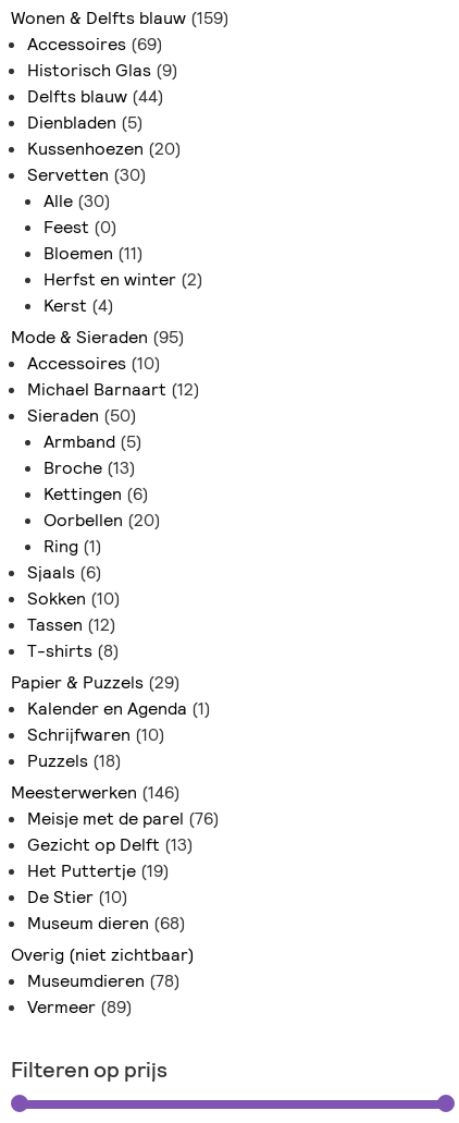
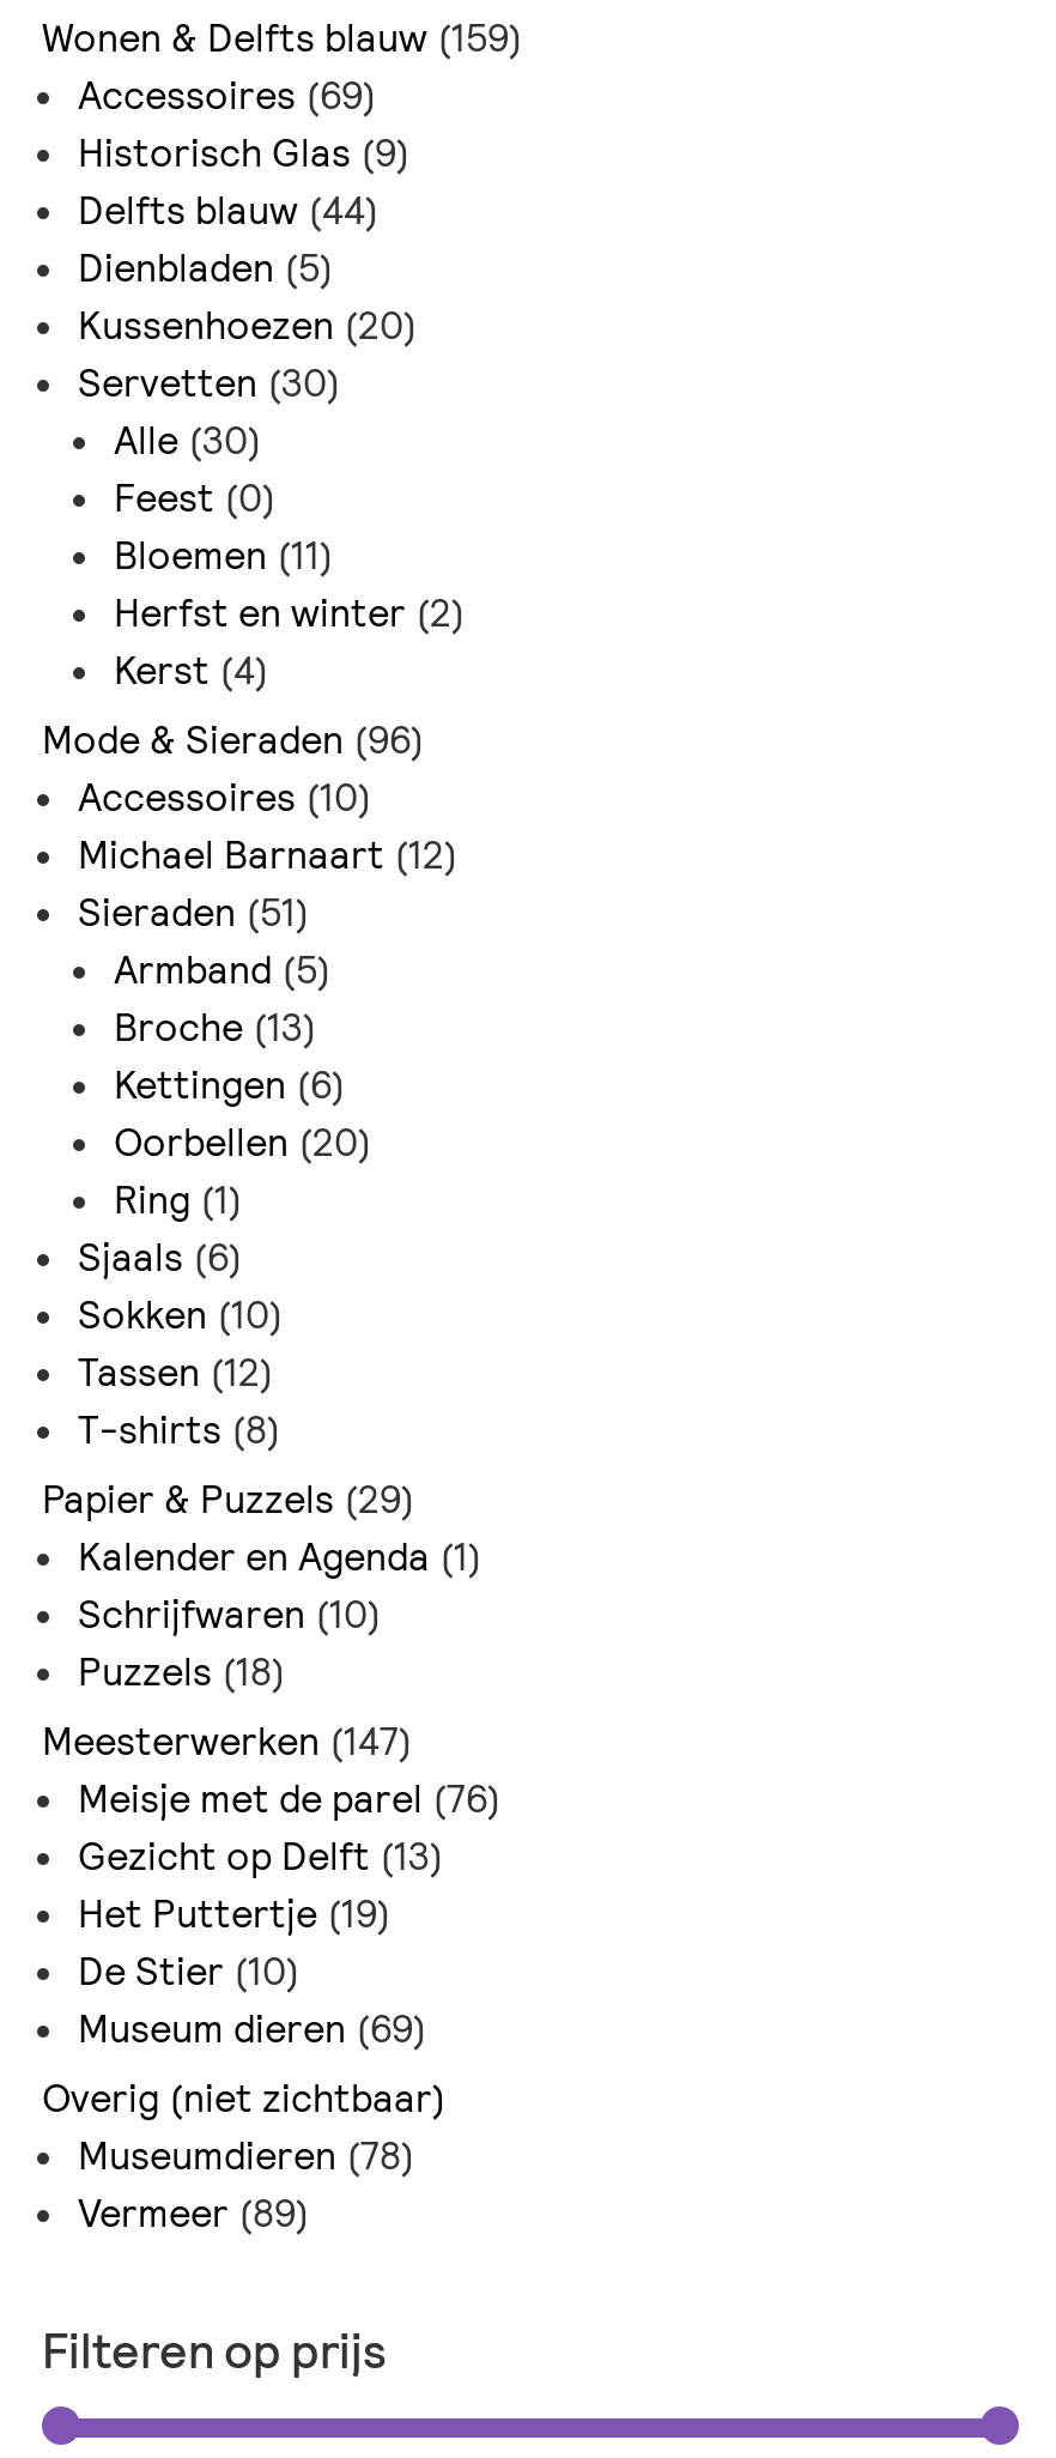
- Mode & Sieraden (95)
+ Mode & Sieraden (96)

- Sieraden (50)
+ Sieraden (51)

- Meesterwerken (146)
+ Meesterwerken (147)

- Museum dieren (68)
+ Museum dieren (69)
